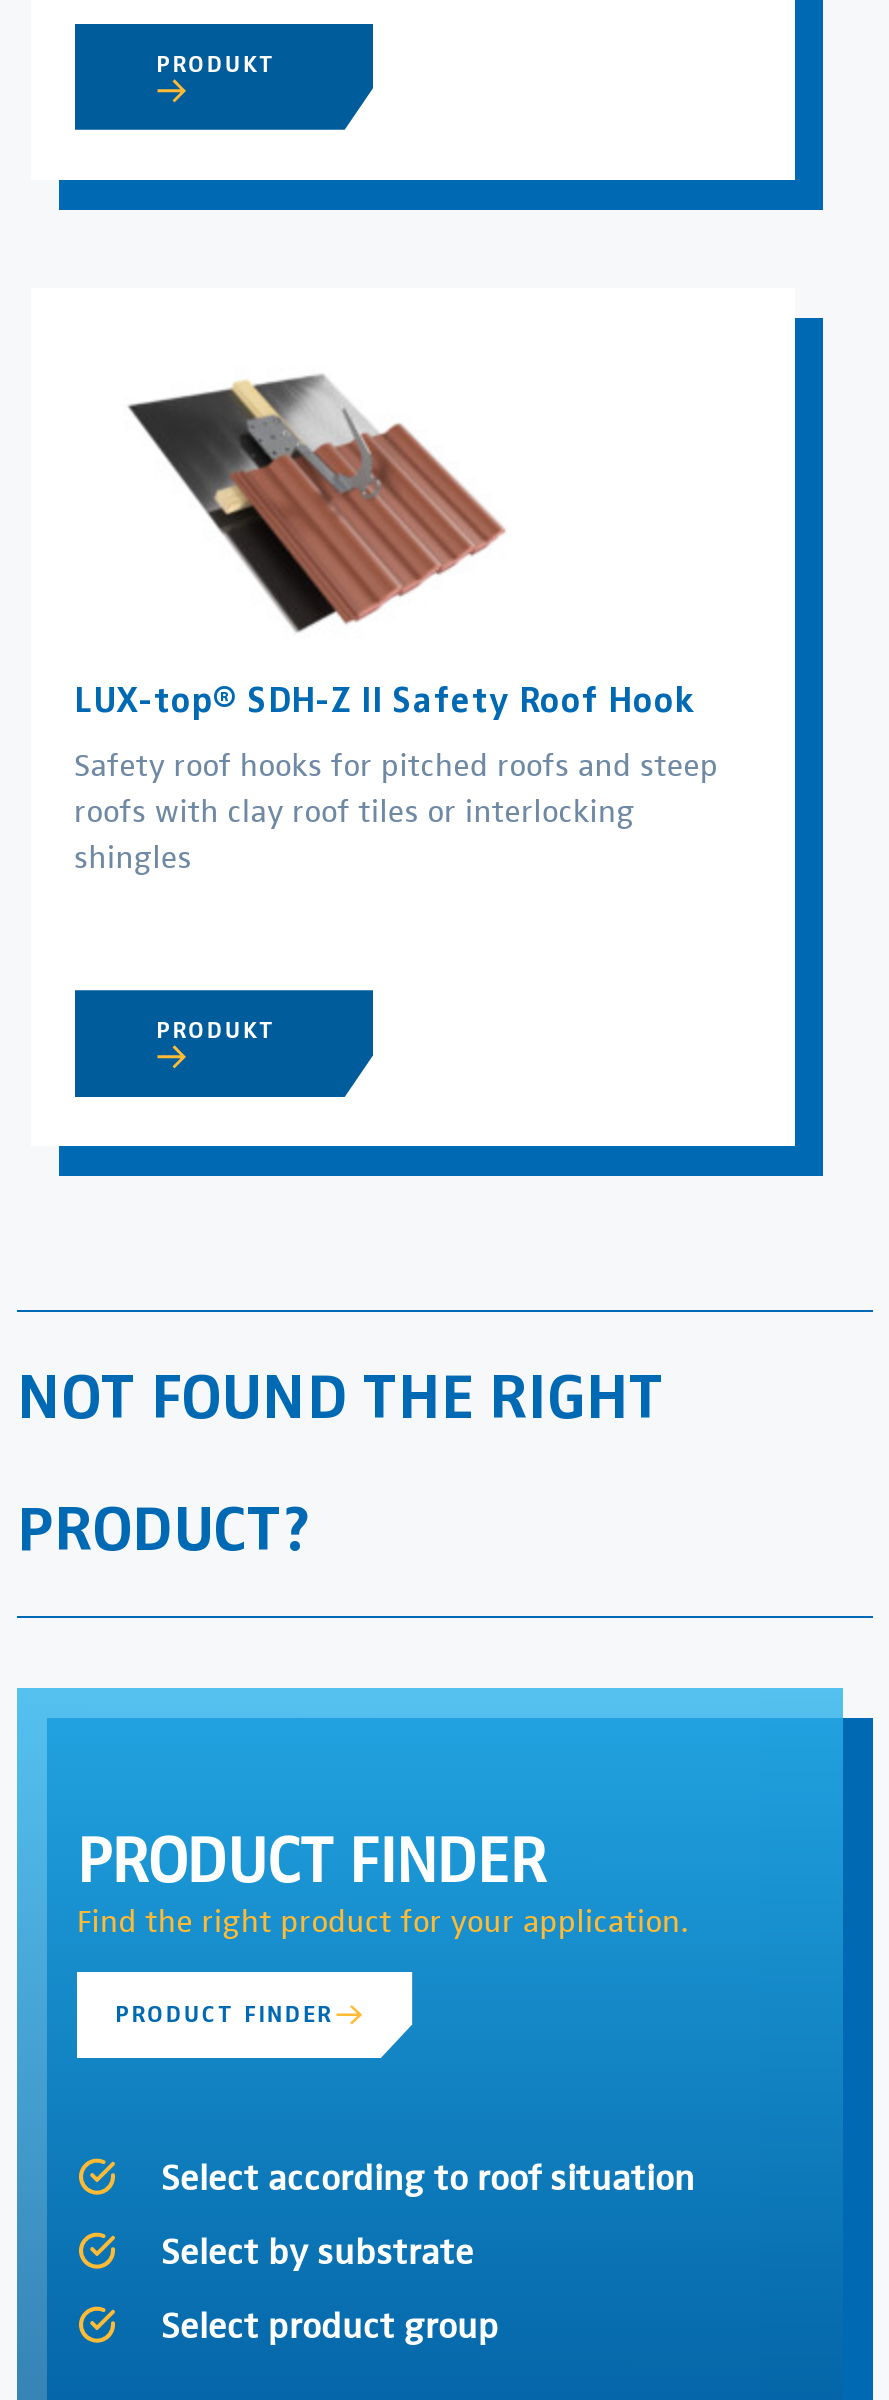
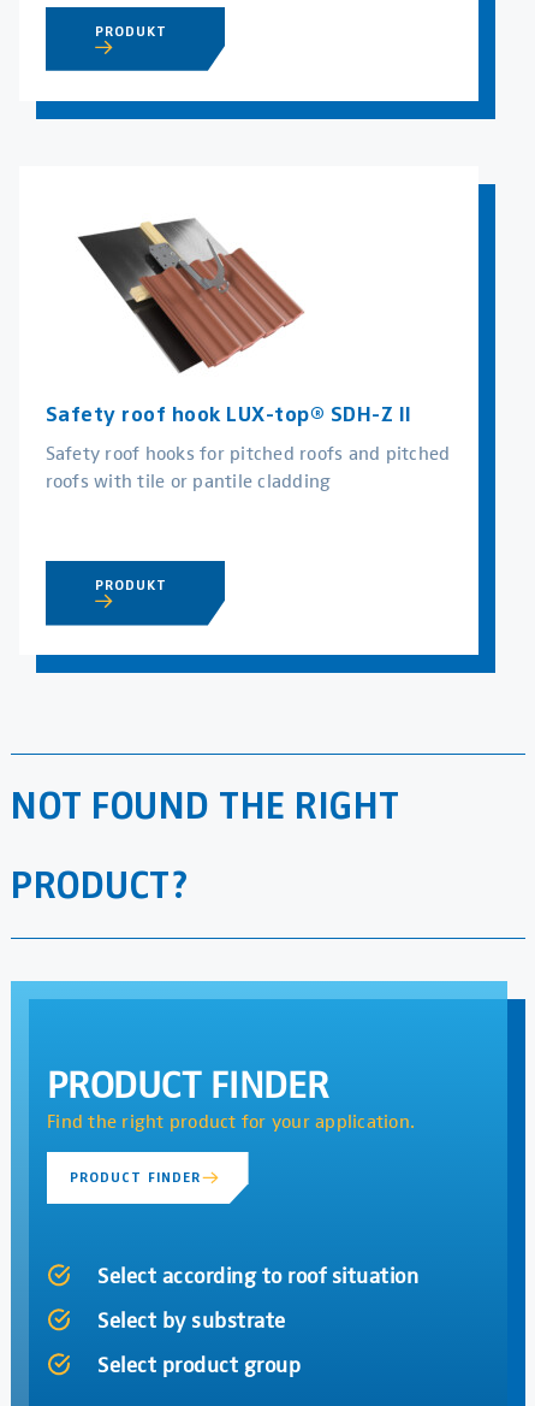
- LUX-top® SDH-Z II Safety Roof Hook
- Safety roof hooks for pitched roofs and steep
- roofs with clay roof tiles or interlocking
- shingles
+ Safety roof hook LUX-top® SDH-Z II
+ Safety roof hooks for pitched roofs and pitched
+ roofs with tile or pantile cladding
